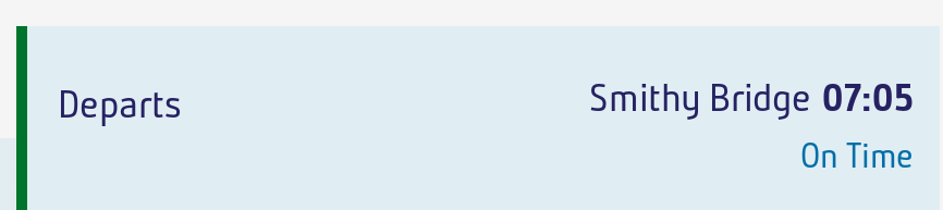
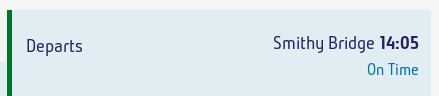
- Smithy Bridge 07:05
+ Smithy Bridge 14:05
